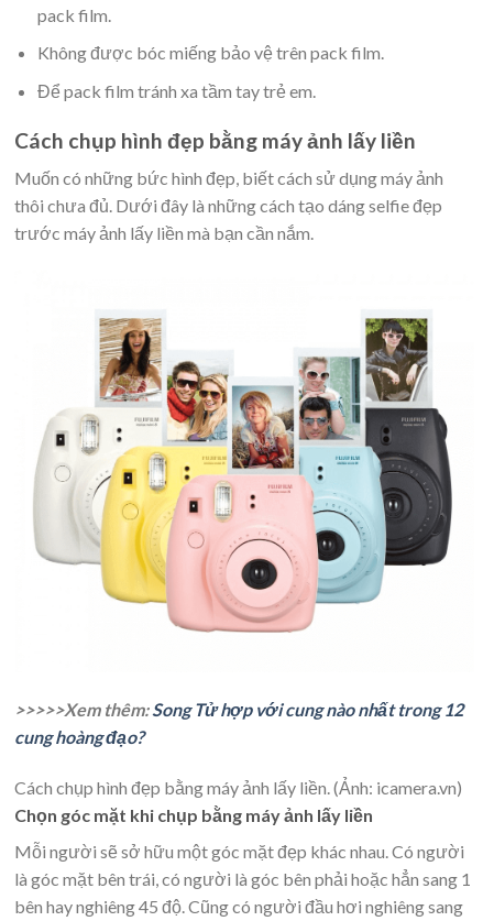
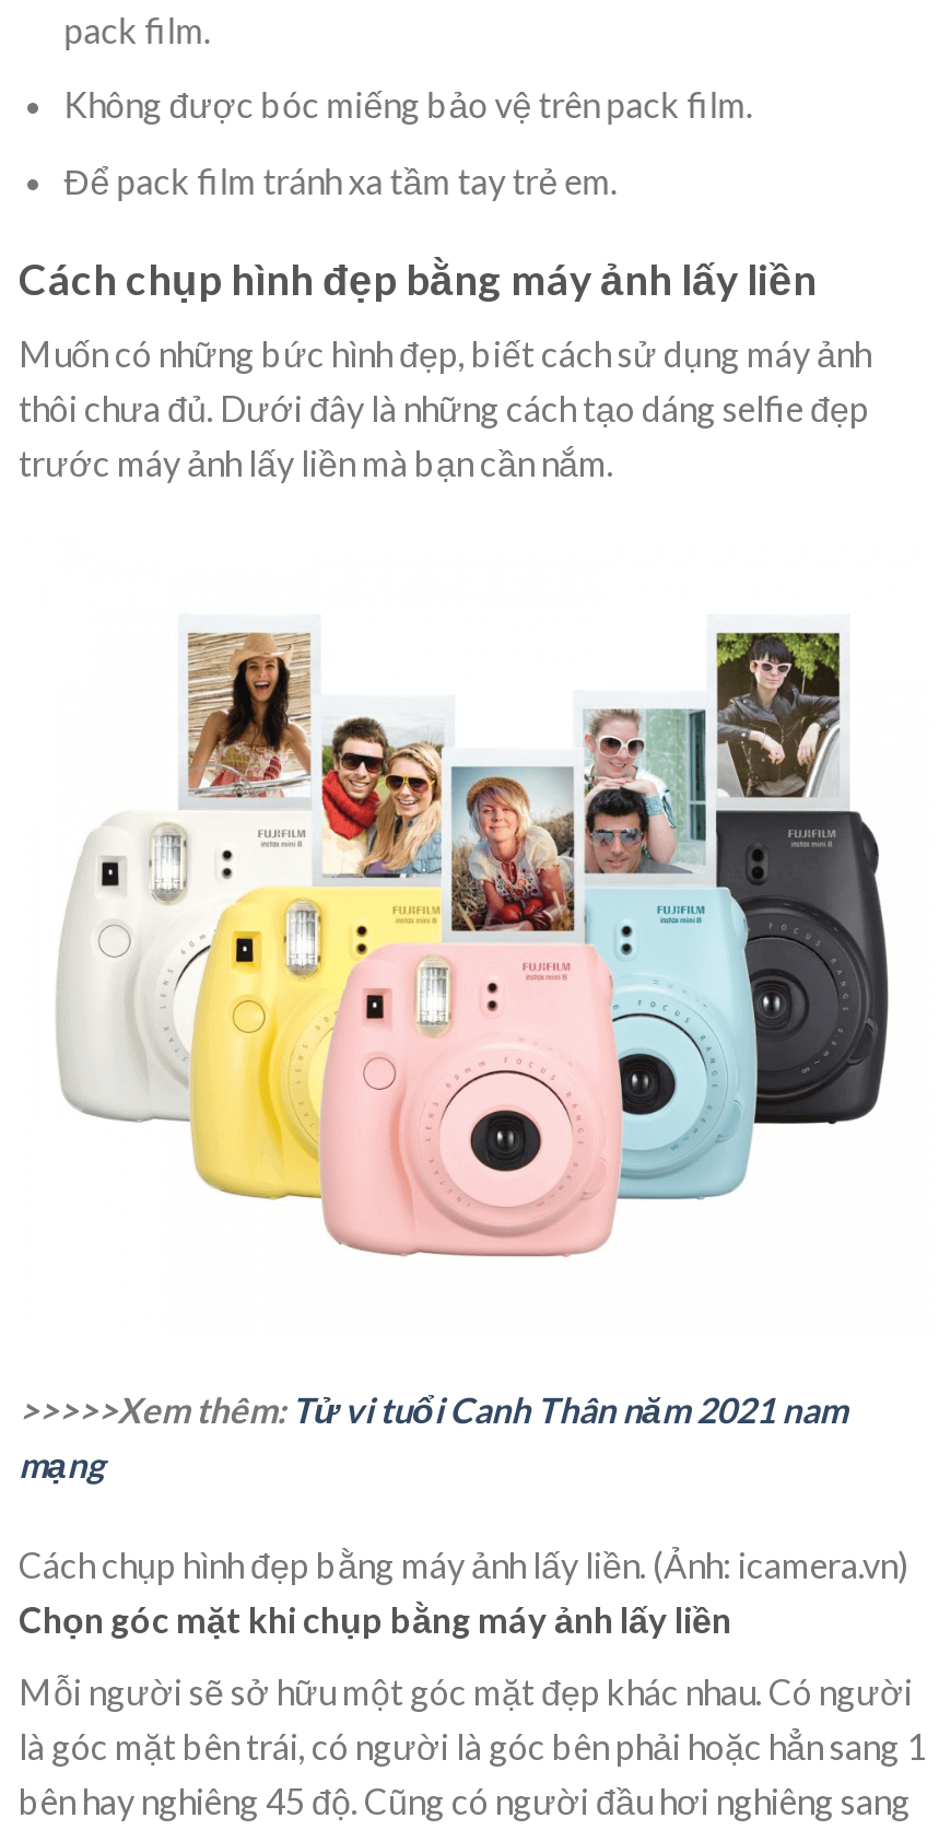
- >>>>>Xem thêm: Song Tử hợp với cung nào nhất trong 12
- cung hoàng đạo?
+ >>>>>Xem thêm: Tử vi tuổi Canh Thân năm 2021 nam
+ mạng
